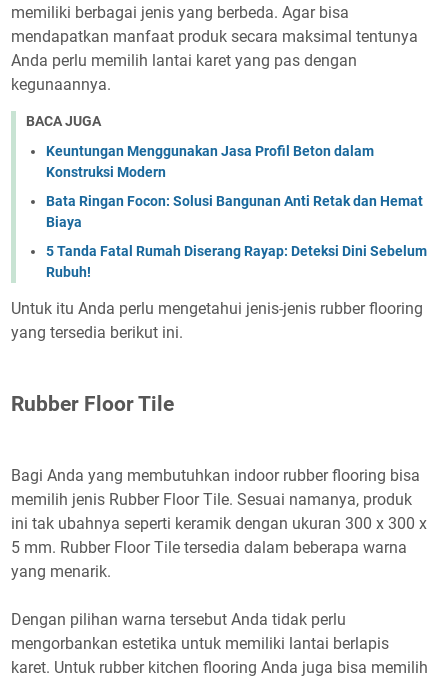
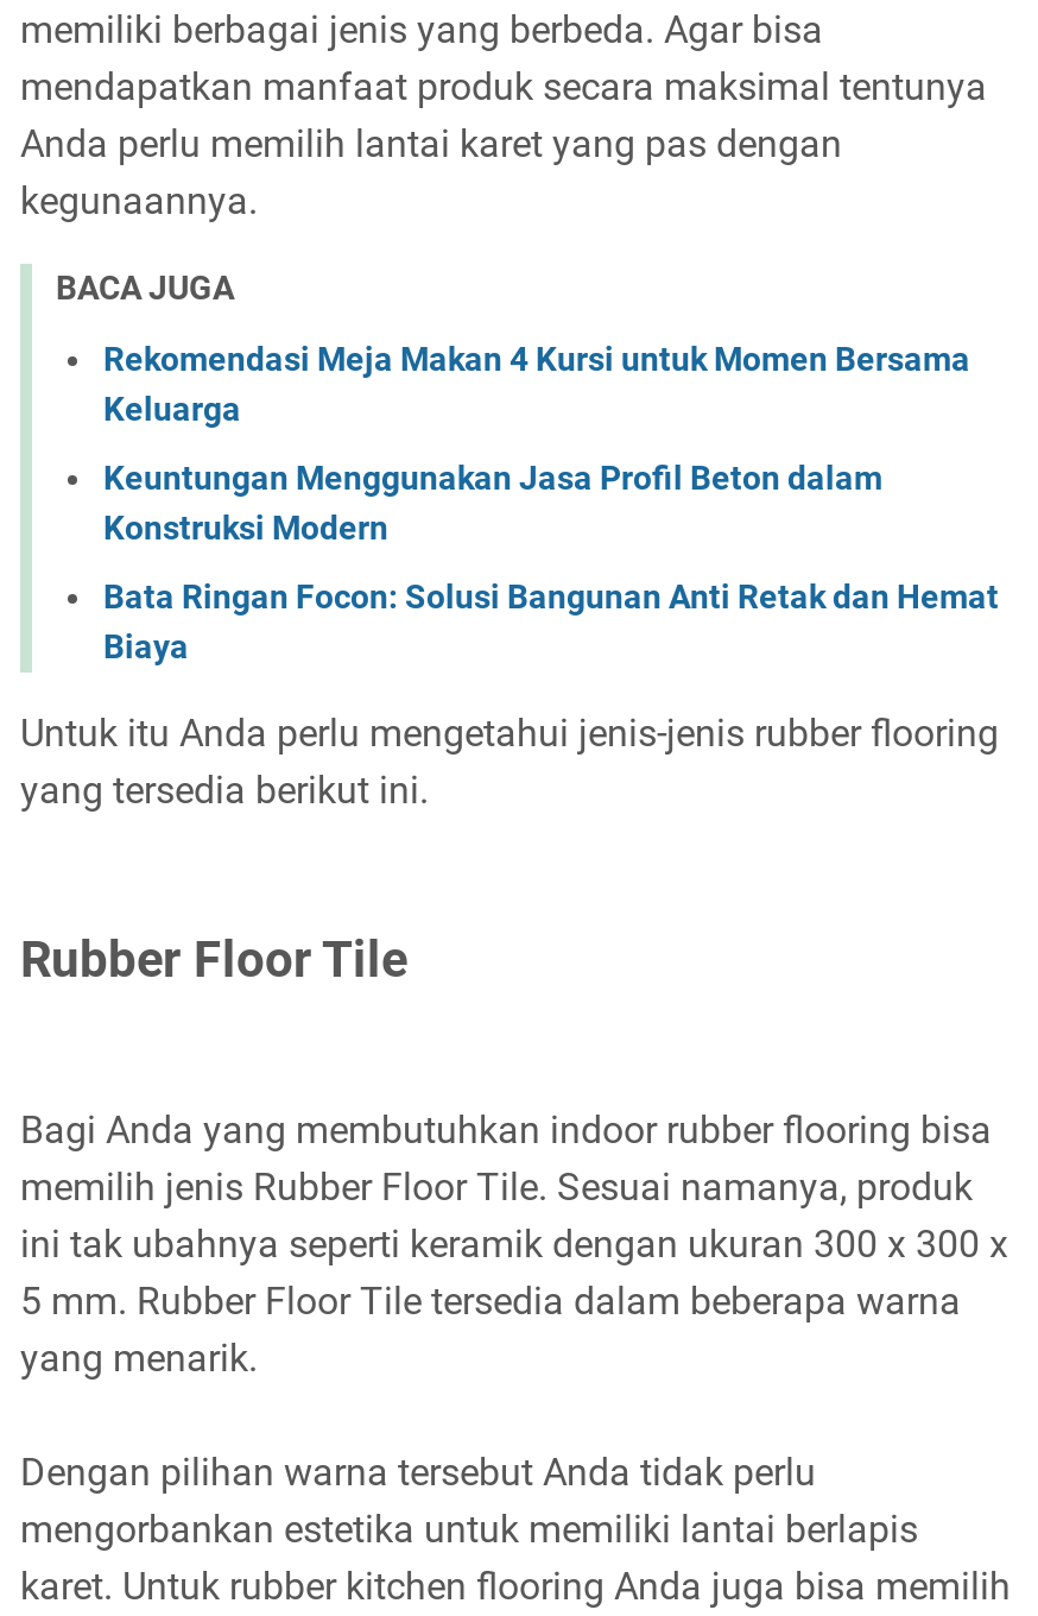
+ Rekomendasi Meja Makan 4 Kursi untuk Momen Bersama
+ Keluarga

moved down: Keuntungan Menggunakan Jasa Profil Beton dalam | Konstruksi Modern | Bata Ringan Focon: Solusi Bangunan Anti Retak dan Hemat | Biaya

- 5 Tanda Fatal Rumah Diserang Rayap: Deteksi Dini Sebelum
- Rubuh!
